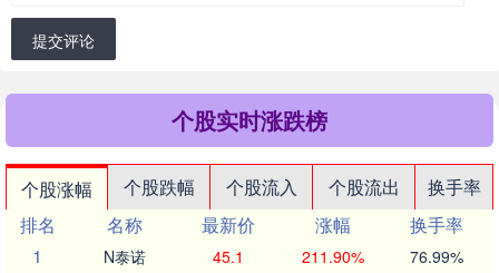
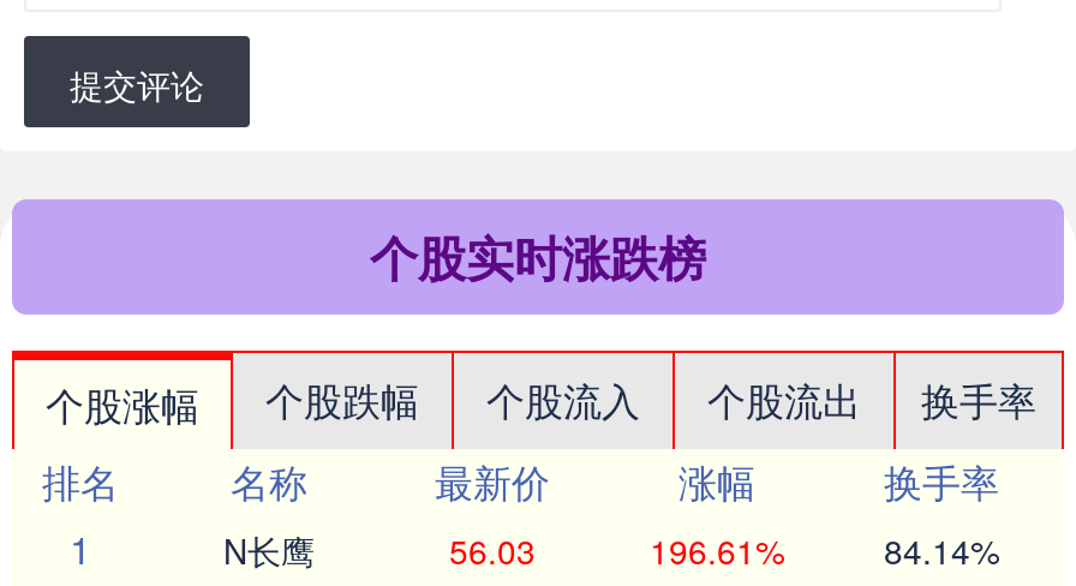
- N泰诺
+ N长鹰

- 45.1
+ 56.03

- 211.90%
+ 196.61%

- 76.99%
+ 84.14%
